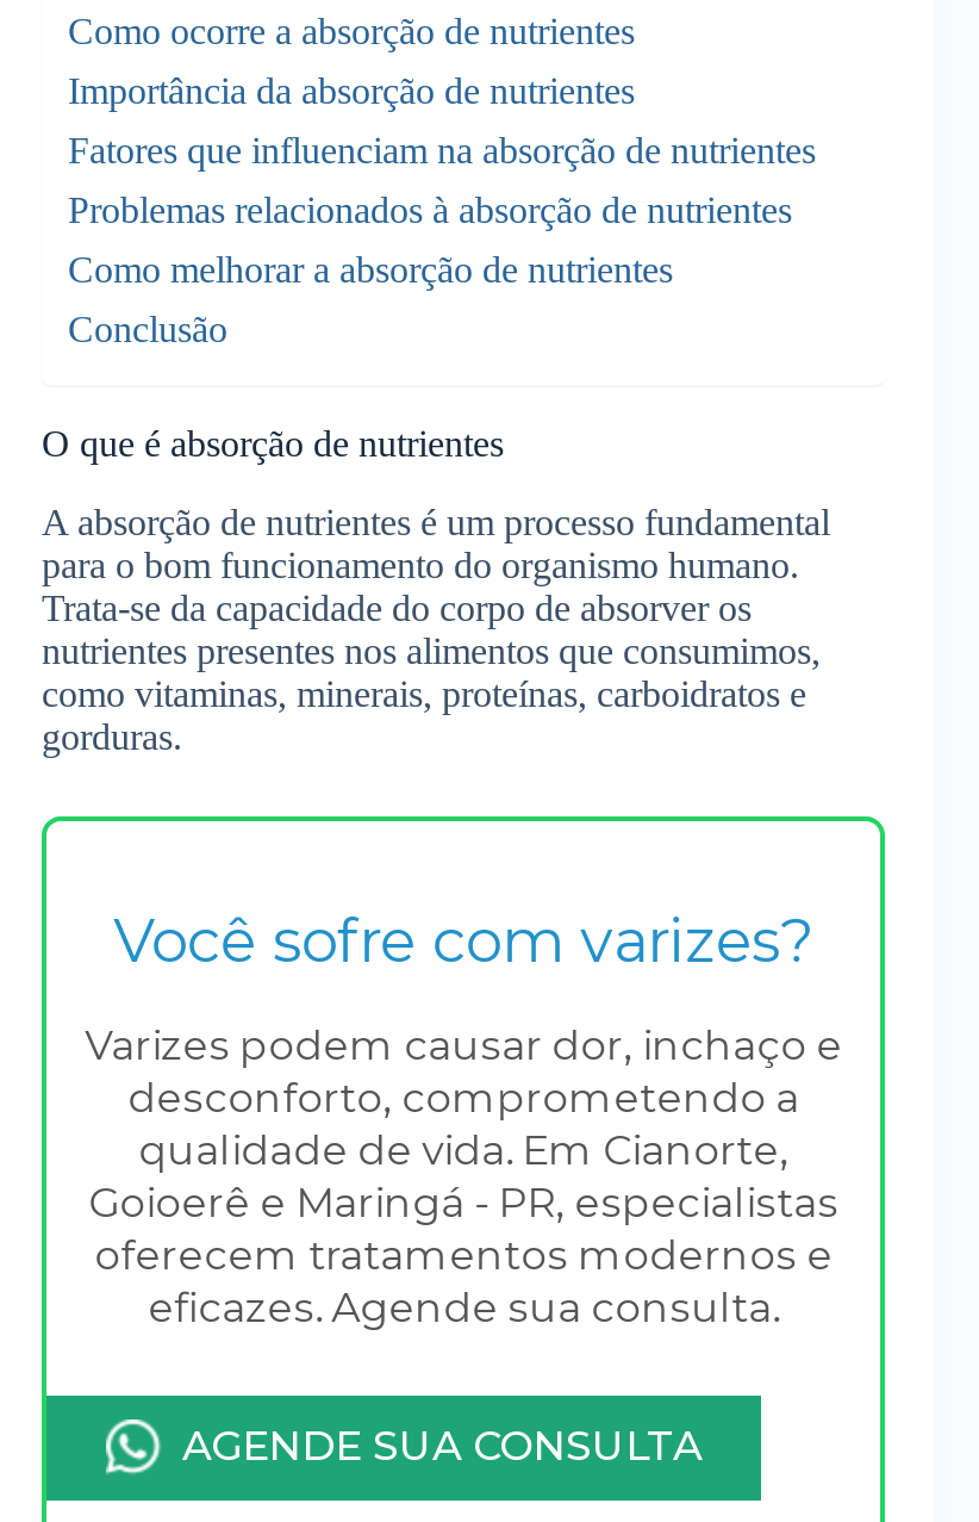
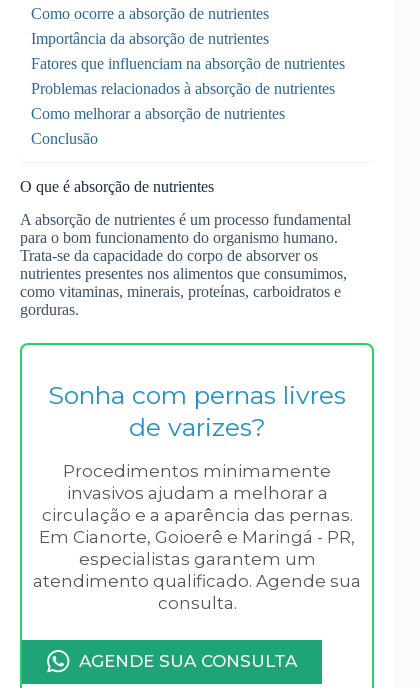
- Você sofre com varizes?
+ Sonha com pernas livres
+ de varizes?

- Varizes podem causar dor, inchaço e
- desconforto, comprometendo a
- qualidade de vida. Em Cianorte,
- Goioerê e Maringá - PR, especialistas
- oferecem tratamentos modernos e
- eficazes. Agende sua consulta.
+ Procedimentos minimamente
+ invasivos ajudam a melhorar a
+ circulação e a aparência das pernas.
+ Em Cianorte, Goioerê e Maringá - PR,
+ especialistas garantem um
+ atendimento qualificado. Agende sua
+ consulta.
